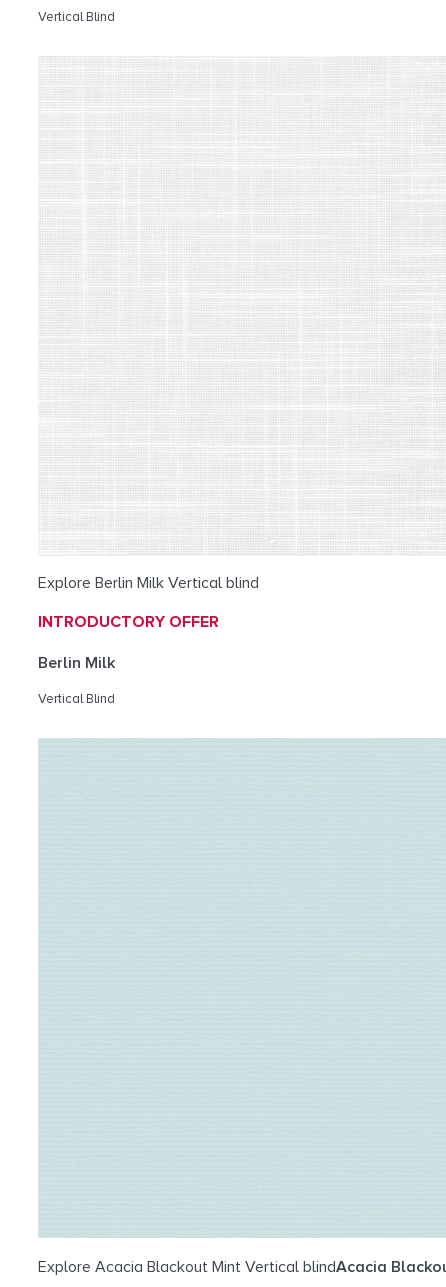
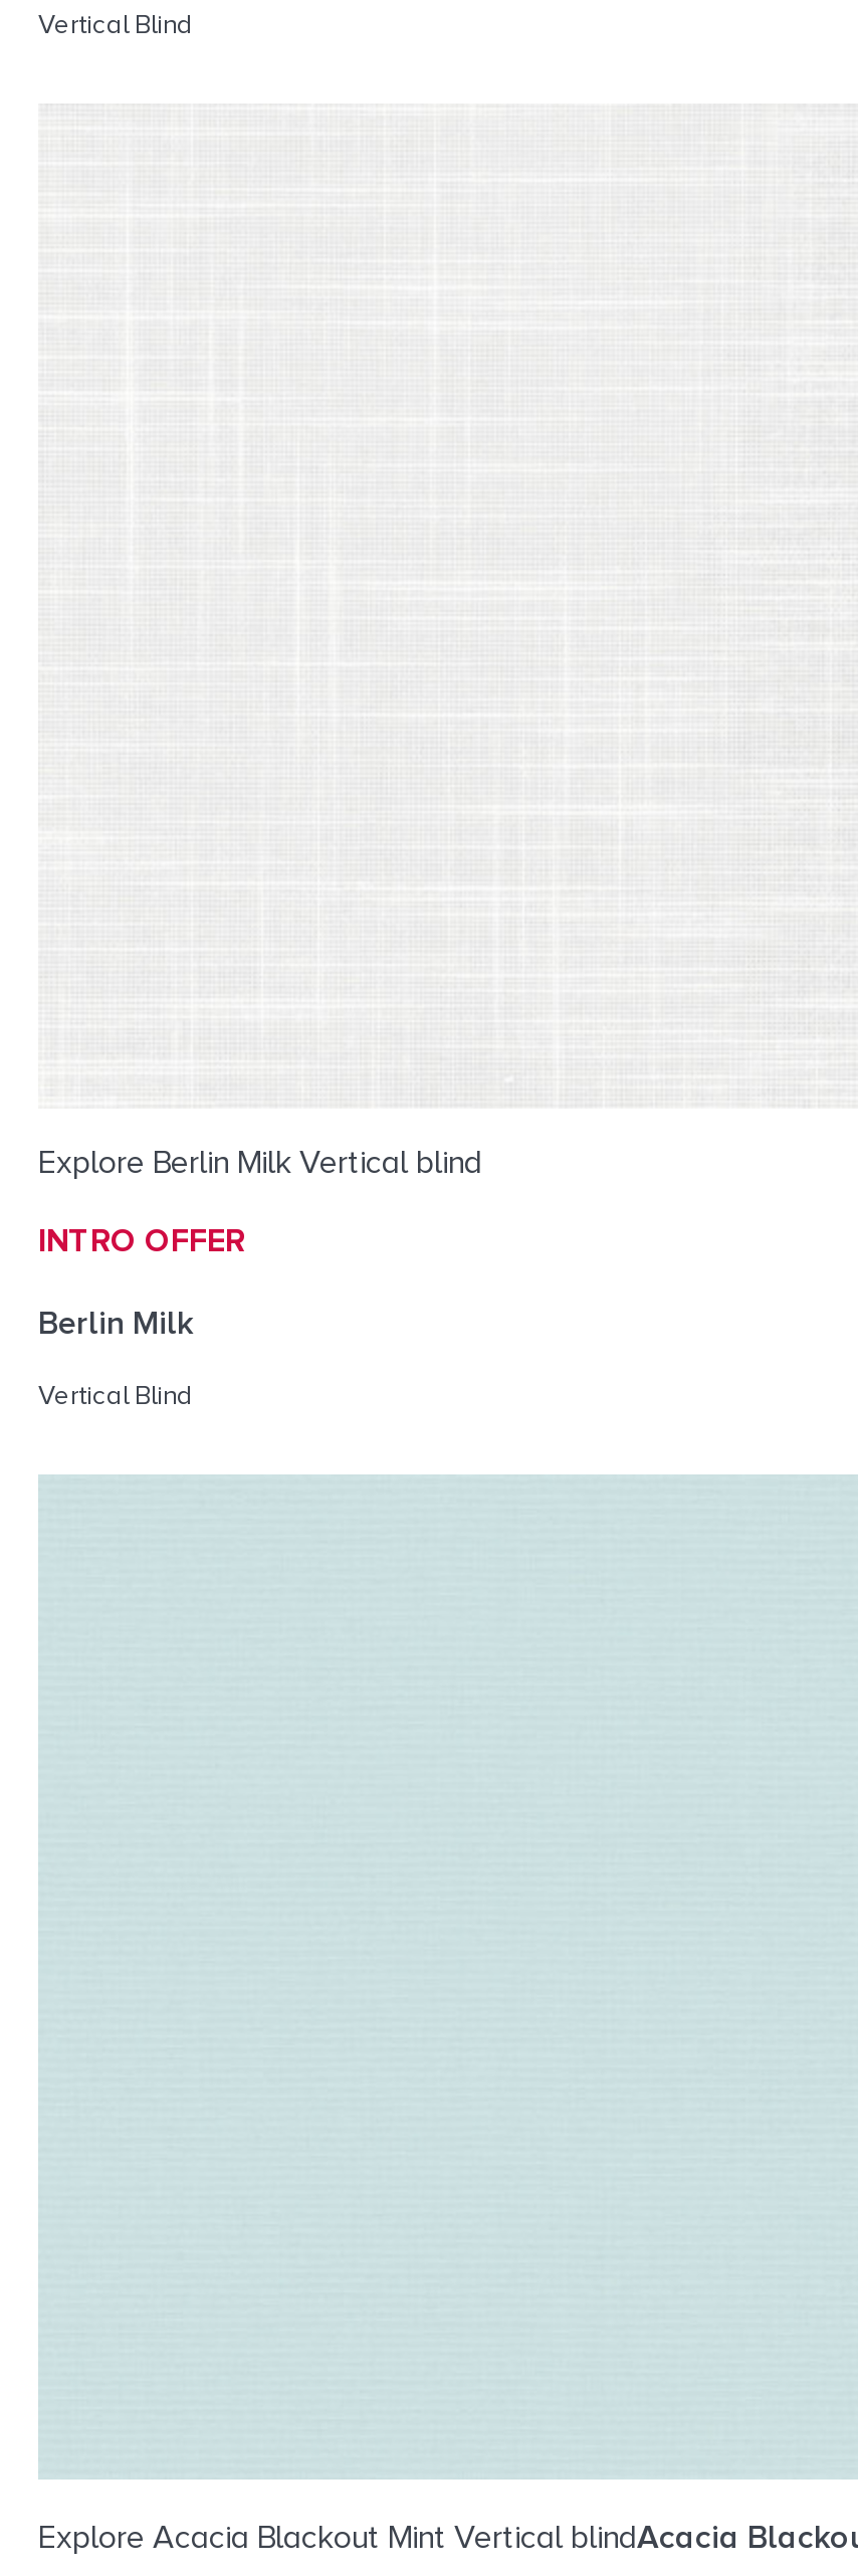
- INTRODUCTORY OFFER
+ INTRO OFFER
